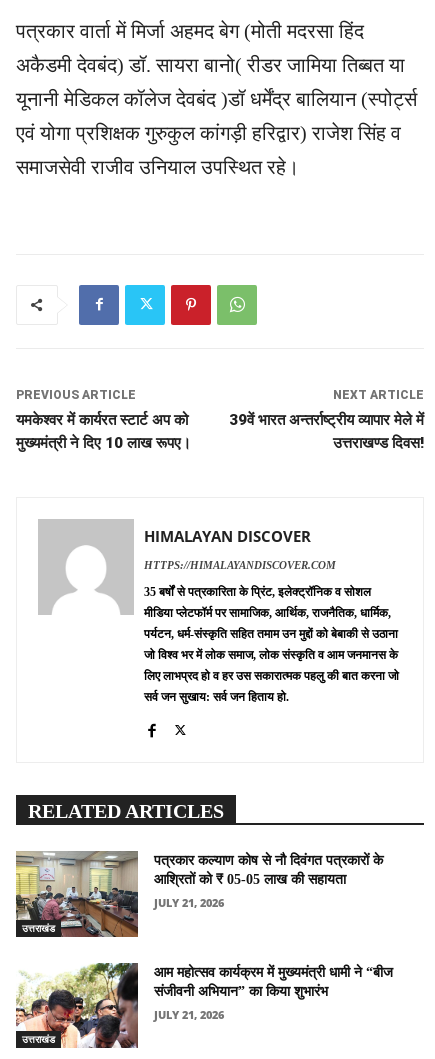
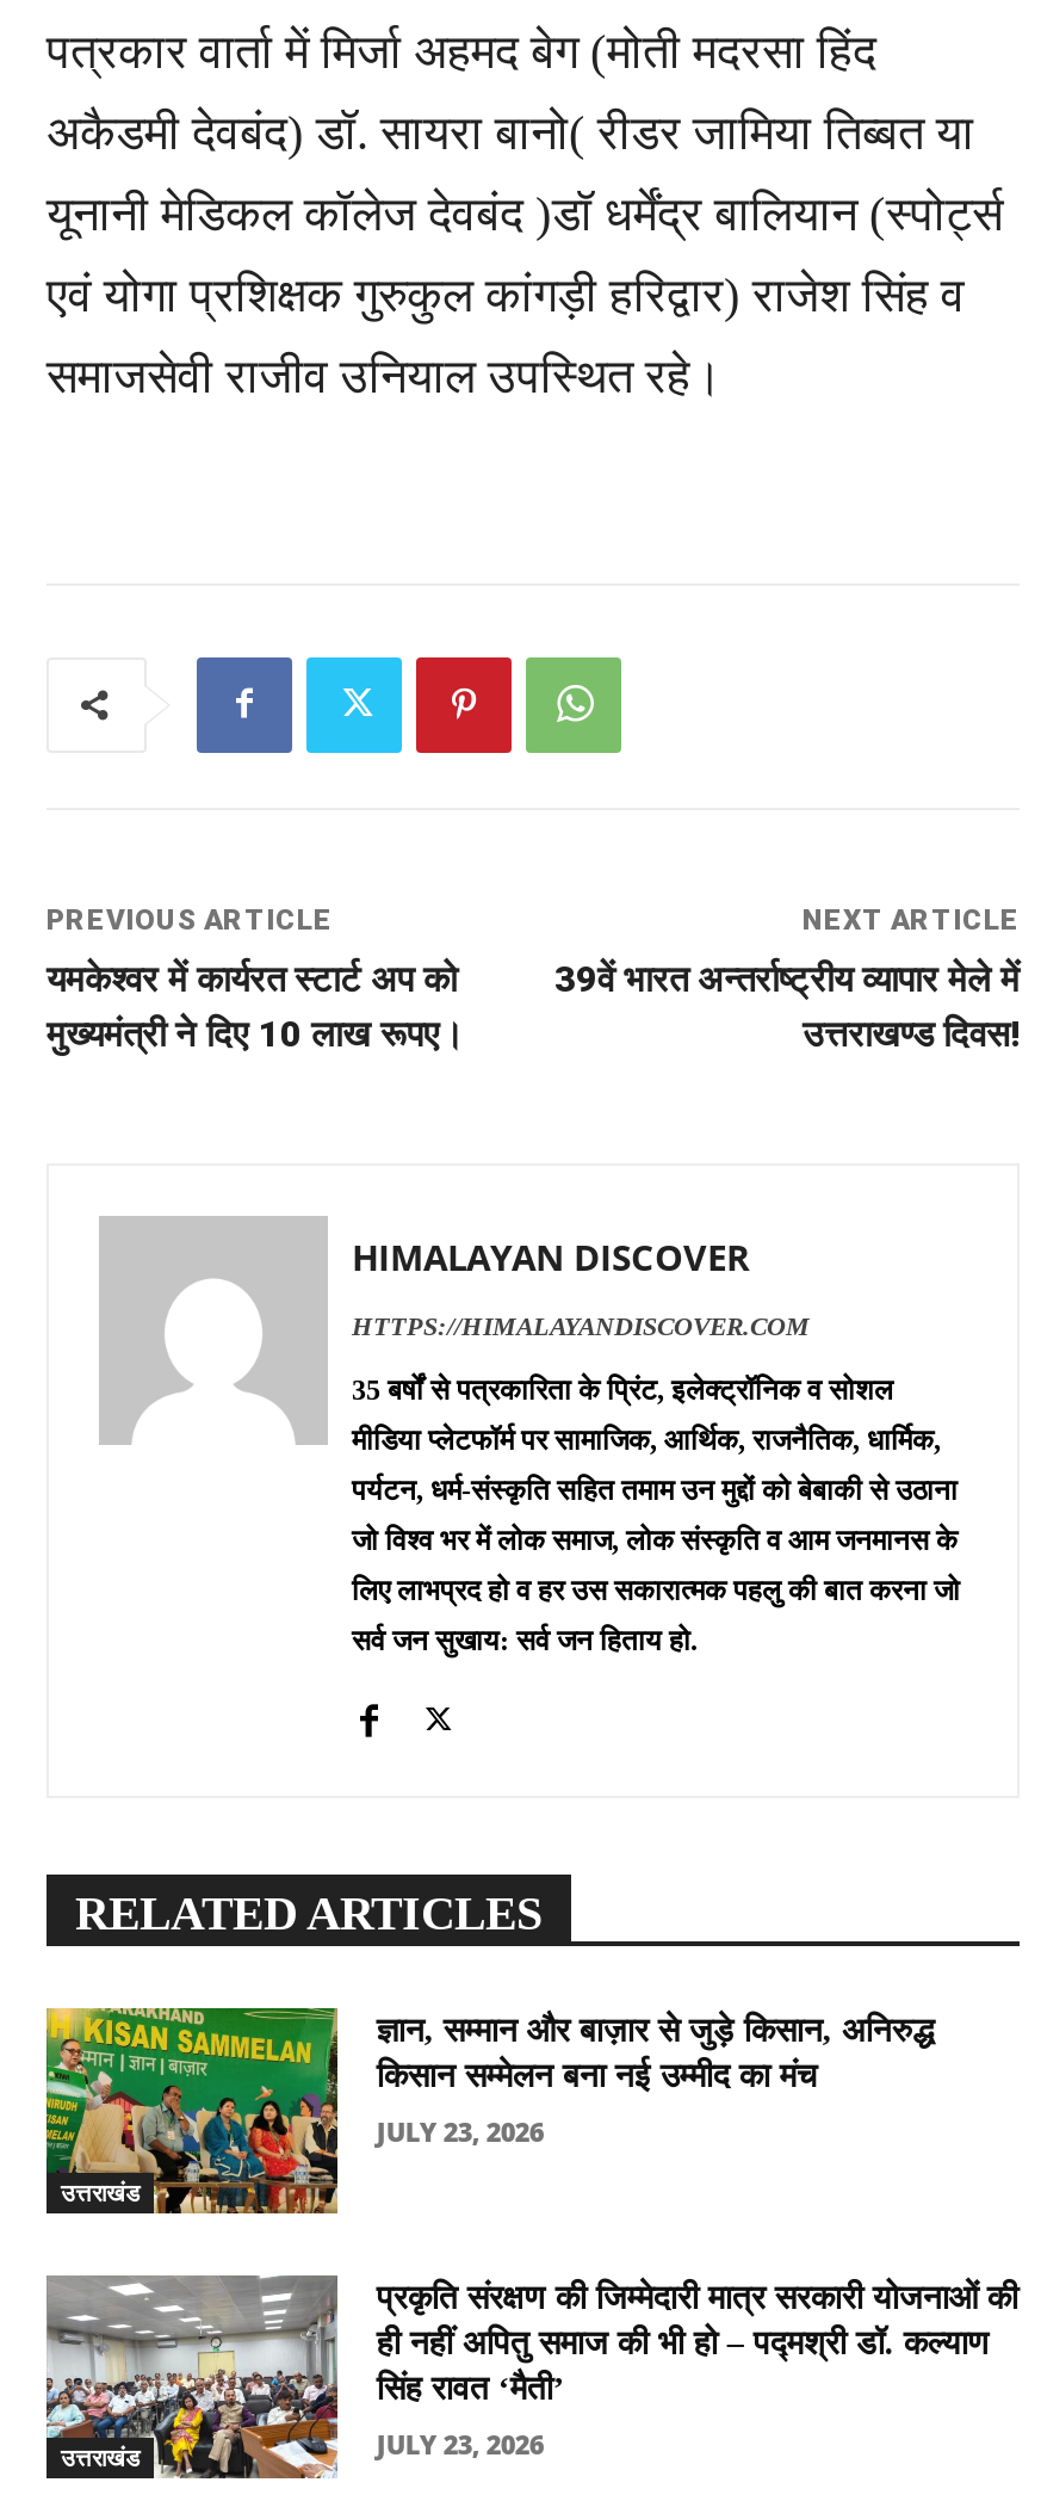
- [image]
- पत्रकार कल्याण कोष से नौ दिवंगत पत्रकारों के
- आश्रितों को ₹ 05-05 लाख की सहायता
+ [image]
+ ज्ञान, सम्मान और बाज़ार से जुड़े किसान, अनिरुद्ध
+ किसान सम्मेलन बना नई उम्मीद का मंच

- JULY 21, 2026
+ JULY 23, 2026

- [image]
- आम महोत्सव कार्यक्रम में मुख्यमंत्री धामी ने “बीज
- संजीवनी अभियान” का किया शुभारंभ
+ [image]
+ प्रकृति संरक्षण की जिम्मेदारी मात्र सरकारी योजनाओं की
+ ही नहीं अपितु समाज की भी हो – पद्मश्री डॉ. कल्याण
+ सिंह रावत ‘मैती’

- JULY 21, 2026
+ JULY 23, 2026
